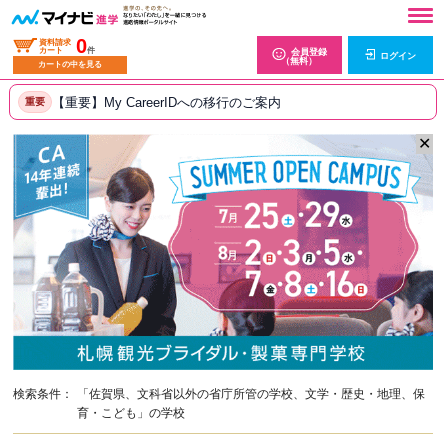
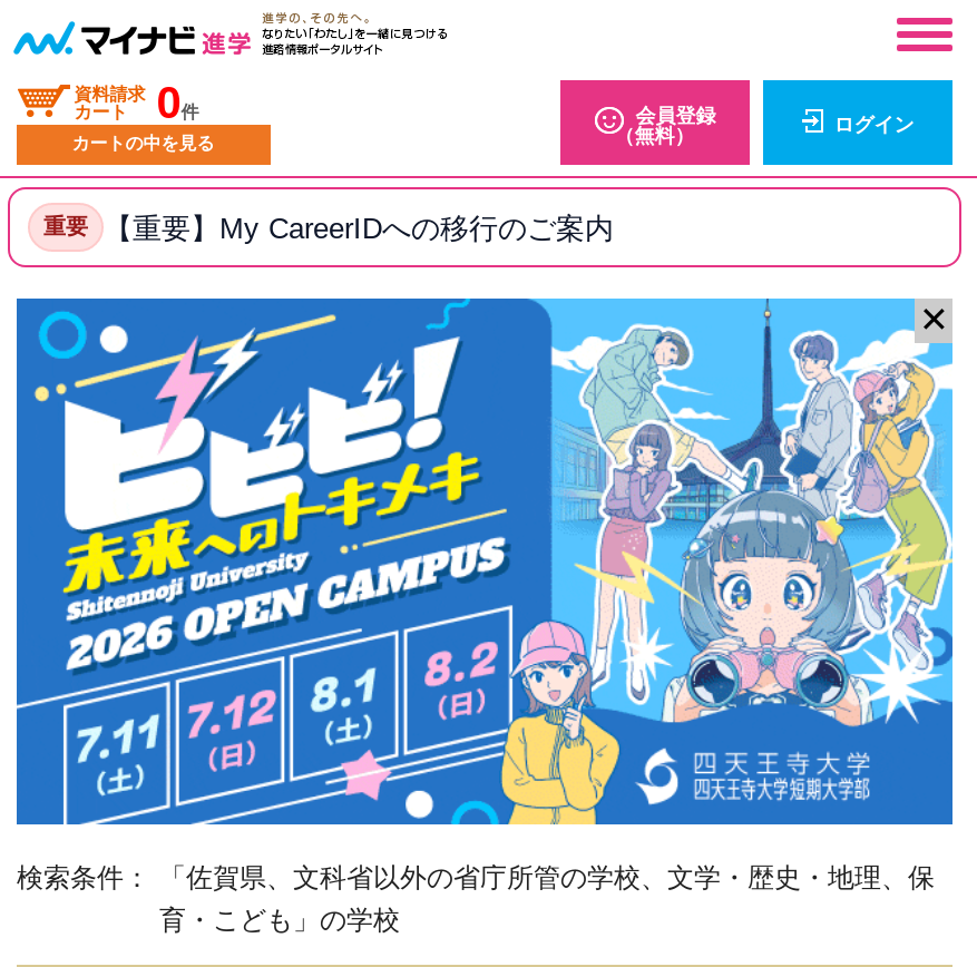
- [image]
+ [image]
